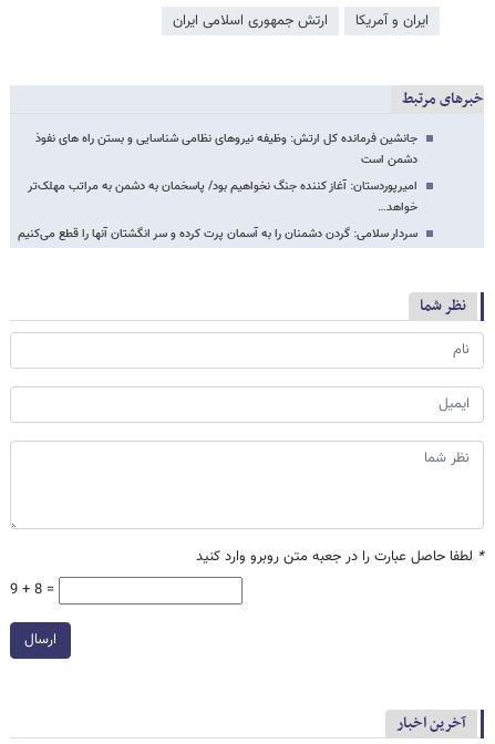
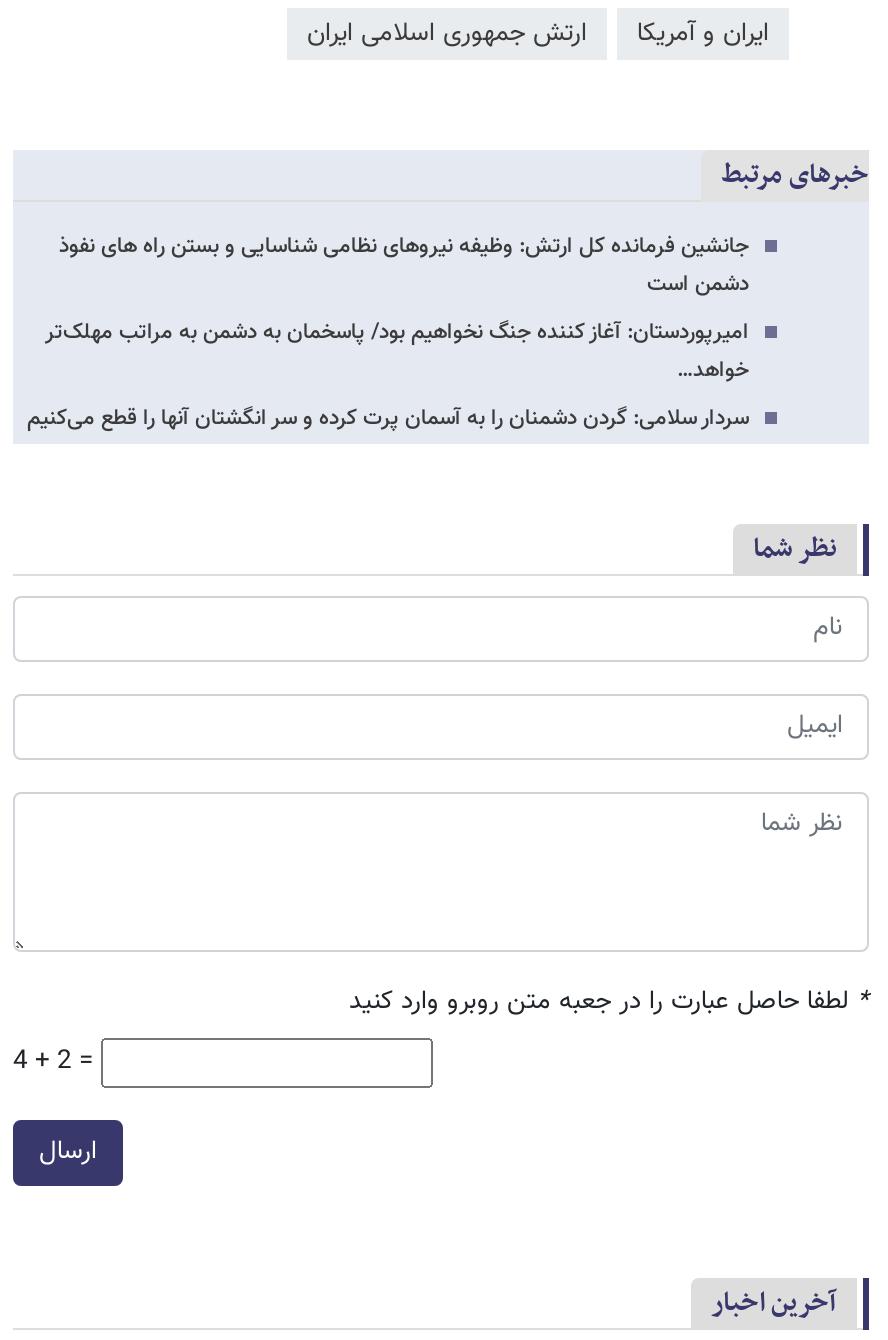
- 9 + 8 =
+ 4 + 2 =
